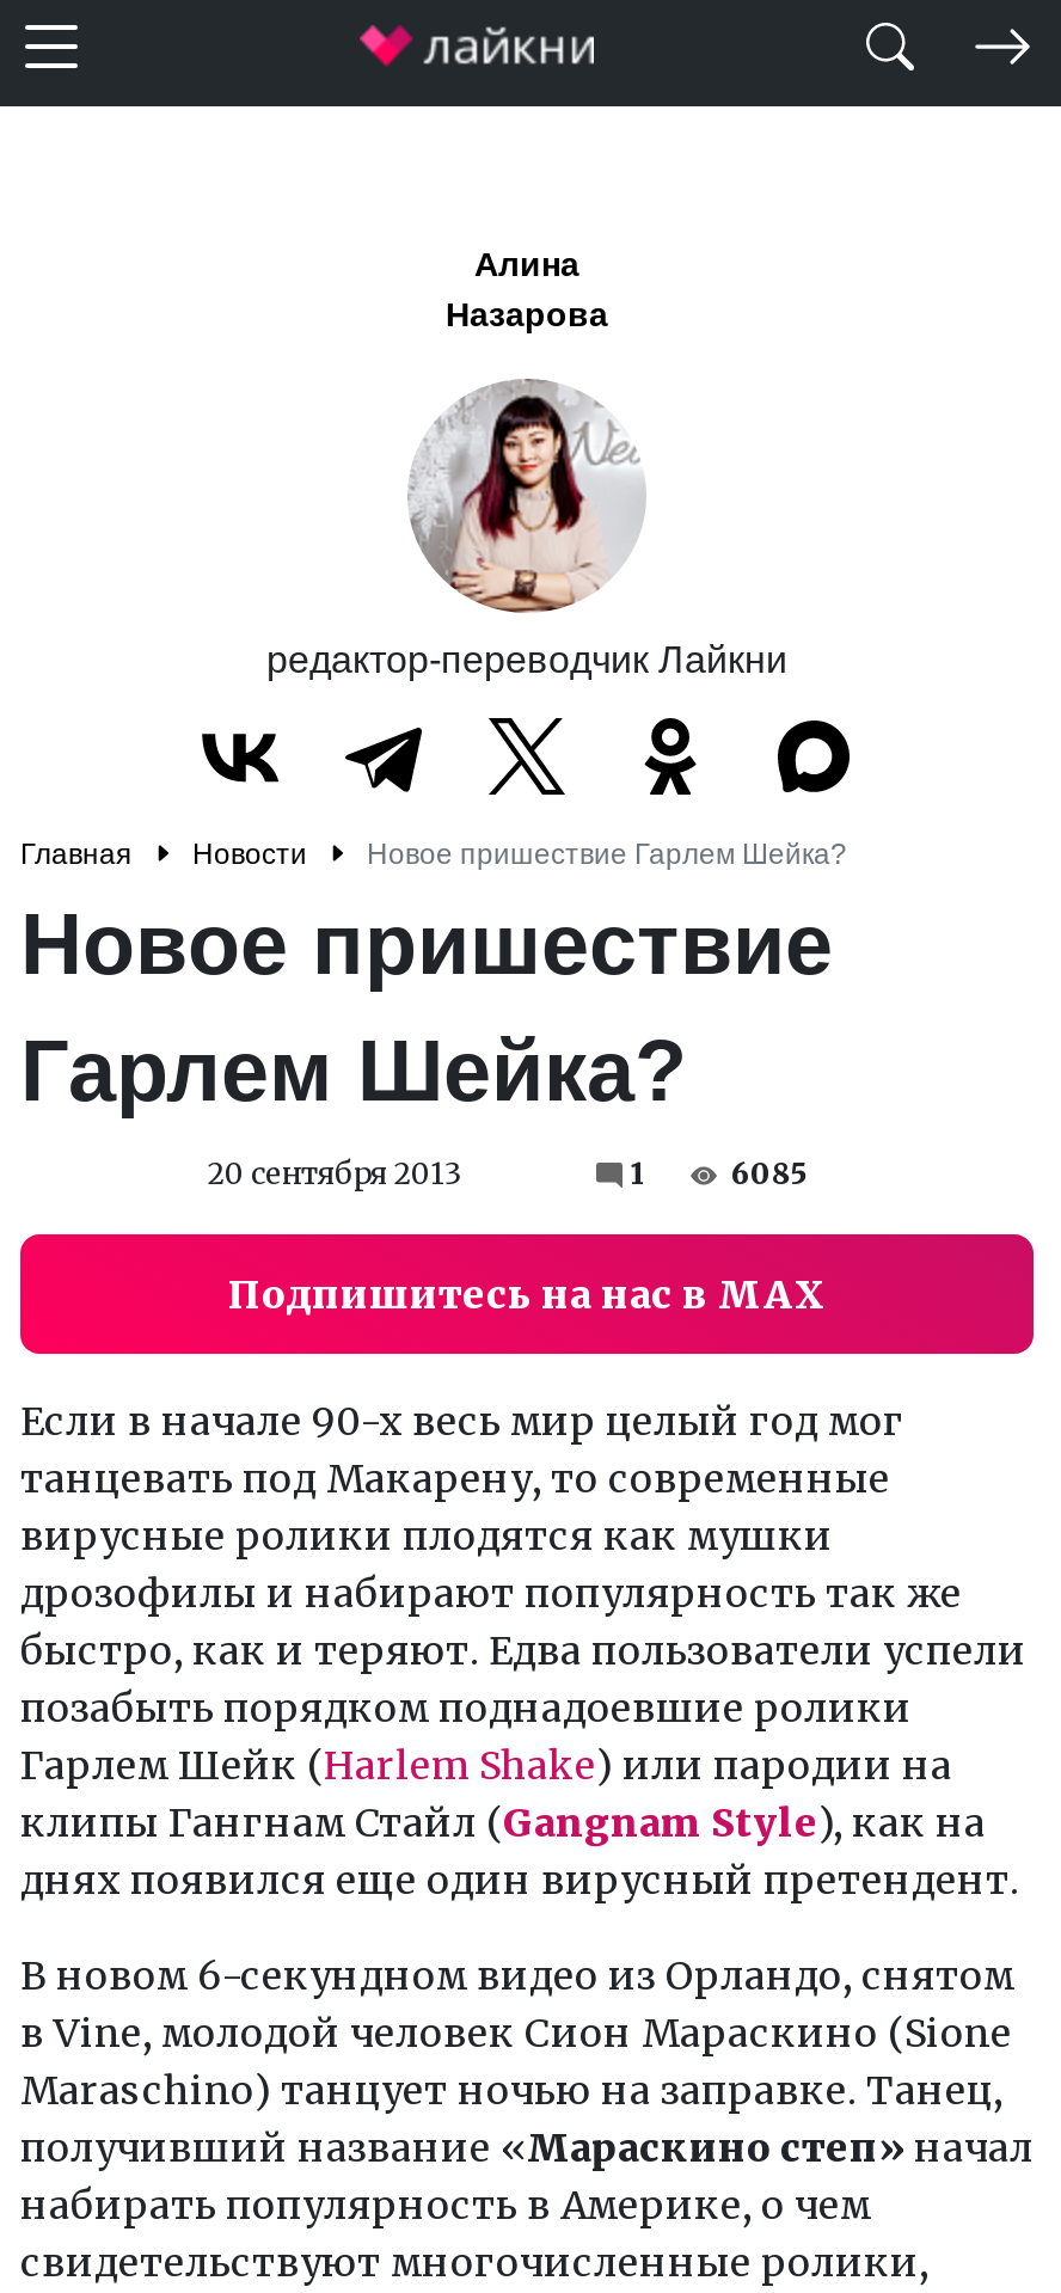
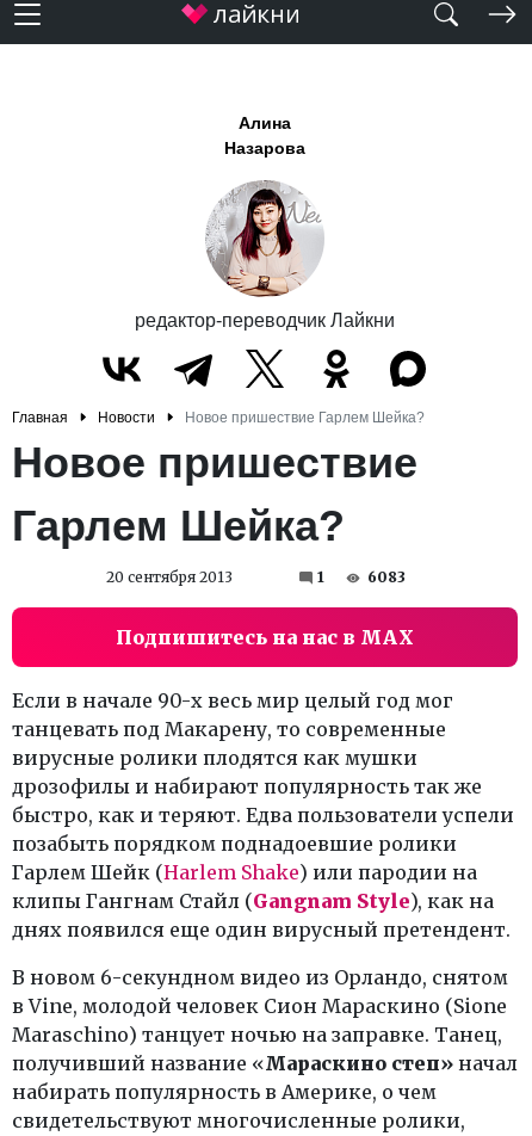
- 6085
+ 6083
